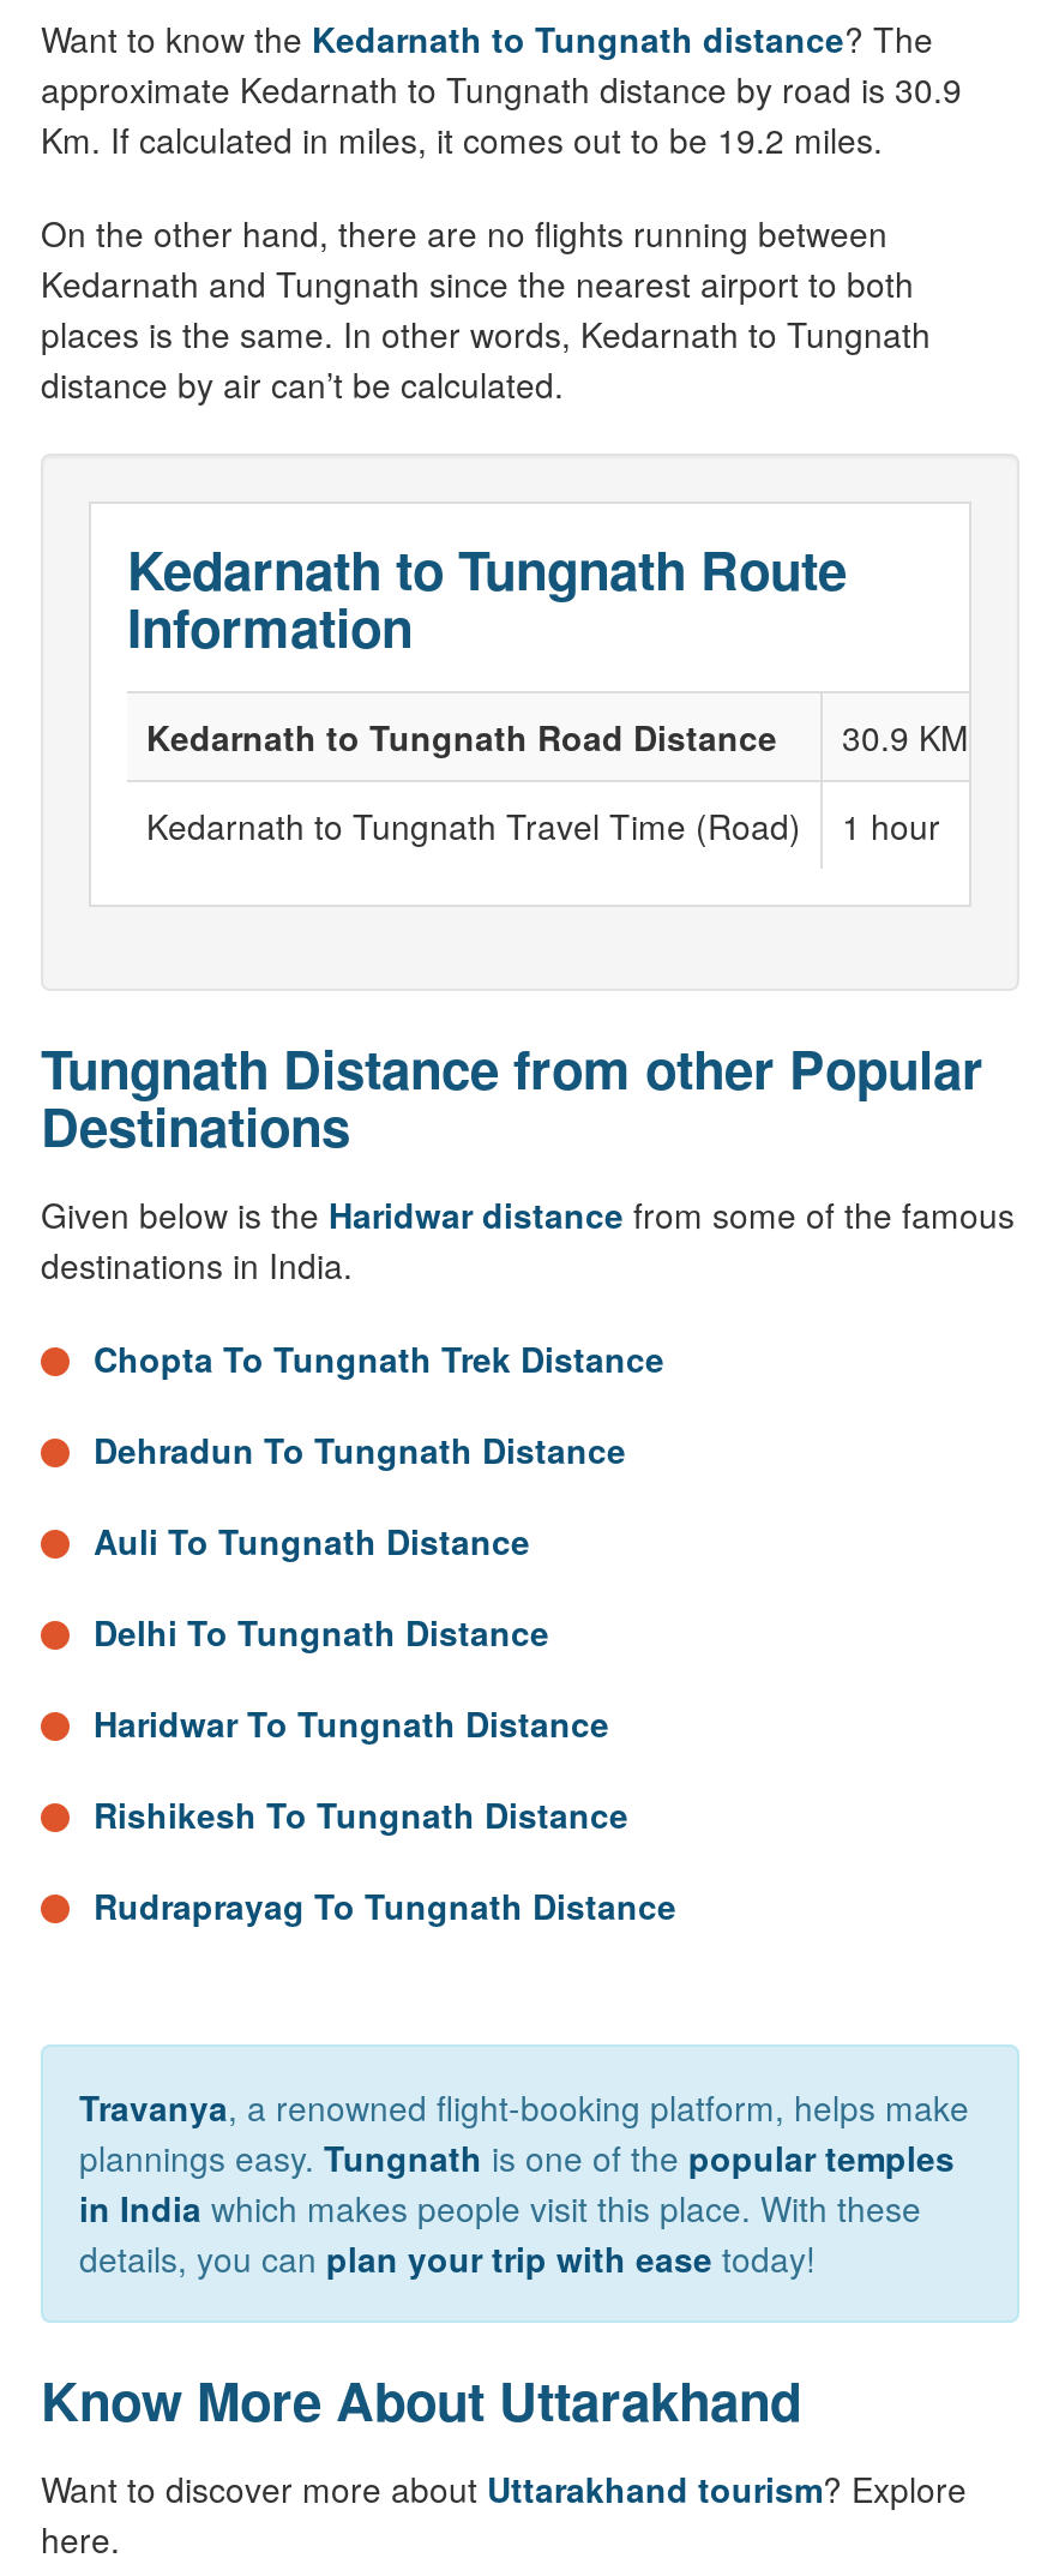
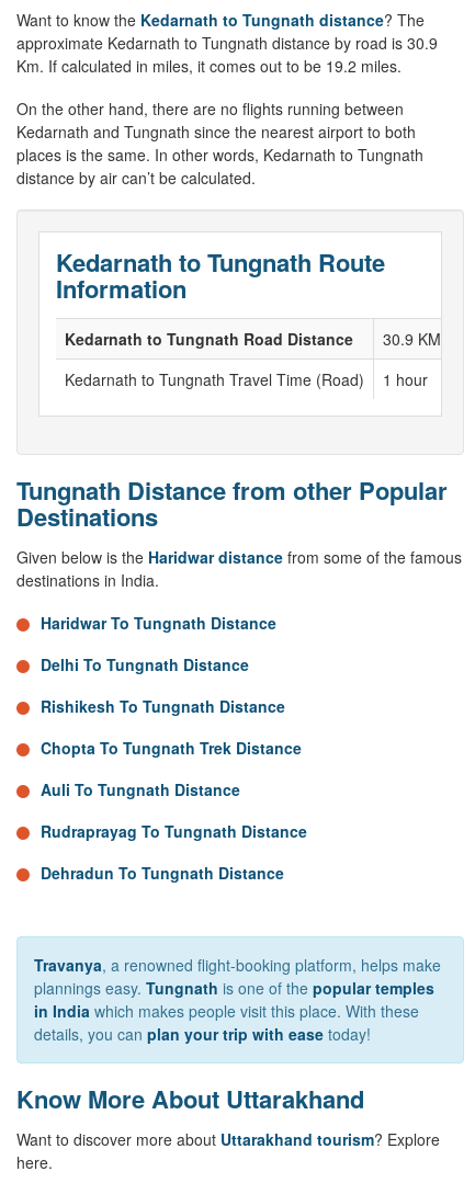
moved down: Chopta To Tungnath Trek Distance | Auli To Tungnath Distance

moved down: Dehradun To Tungnath Distance

moved down: Delhi To Tungnath Distance

moved up: Haridwar To Tungnath Distance

moved up: Rishikesh To Tungnath Distance

moved up: Rudraprayag To Tungnath Distance
